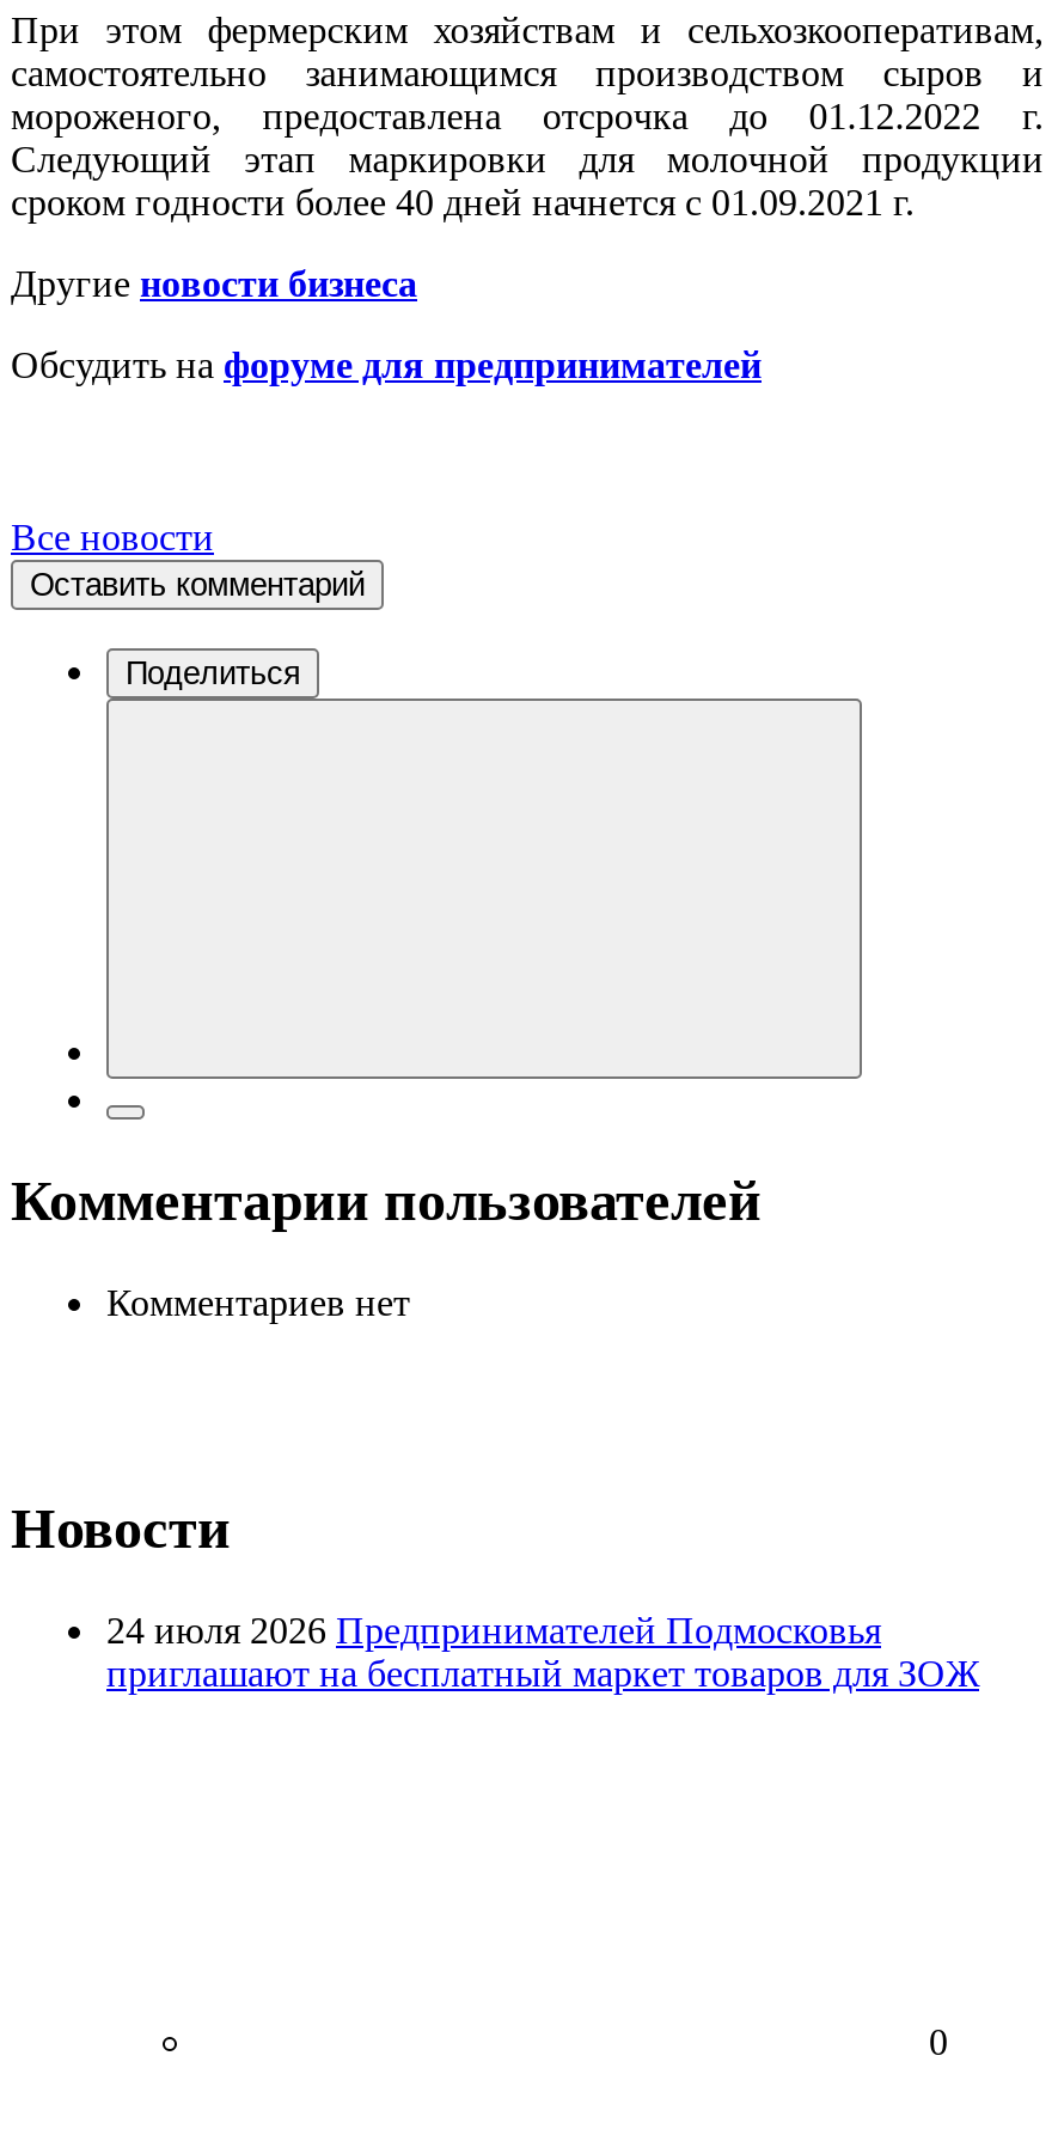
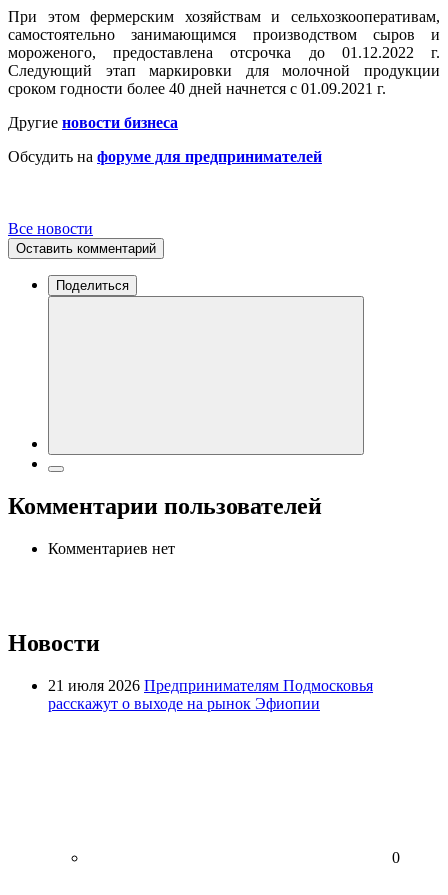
- 24 июля 2026 Предпринимателей Подмосковья
- приглашают на бесплатный маркет товаров для ЗОЖ
+ 21 июля 2026 Предпринимателям Подмосковья
+ расскажут о выходе на рынок Эфиопии
